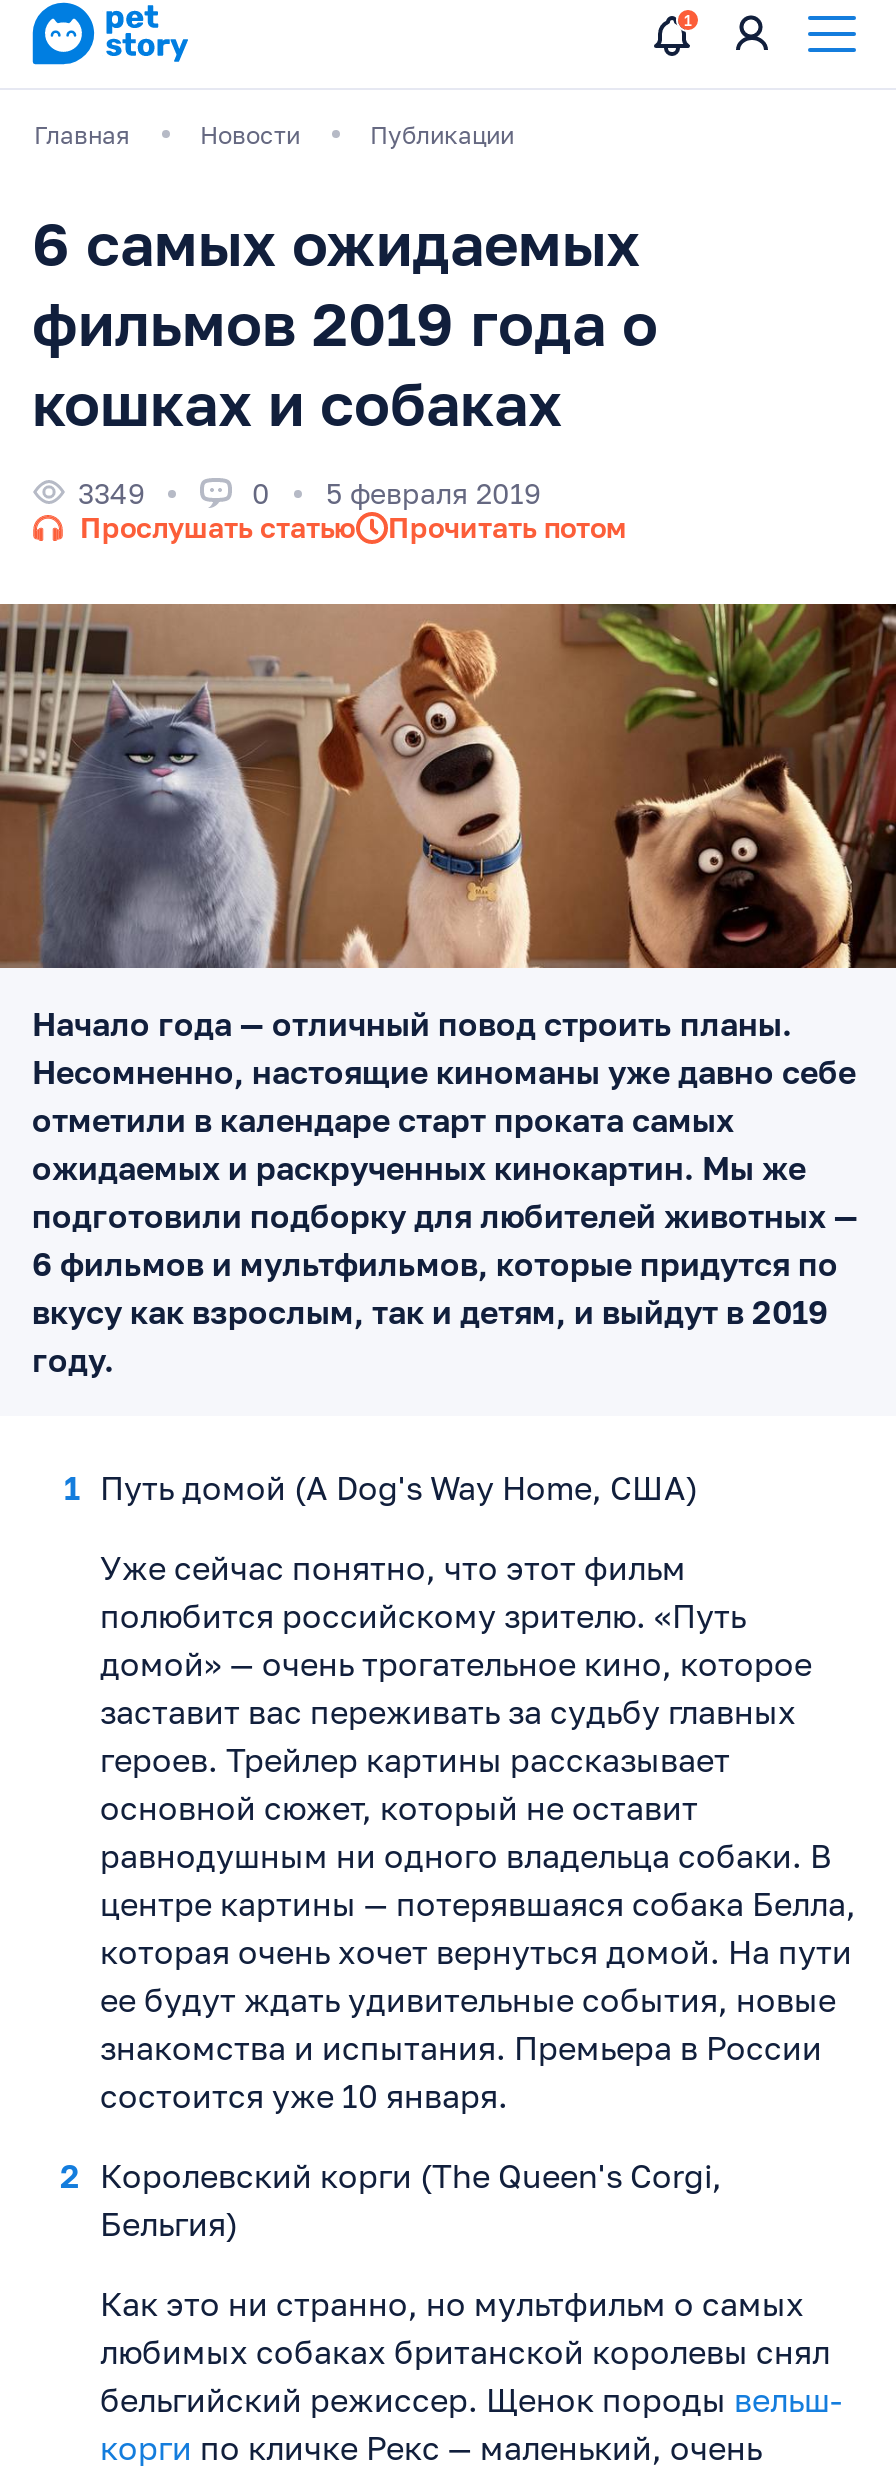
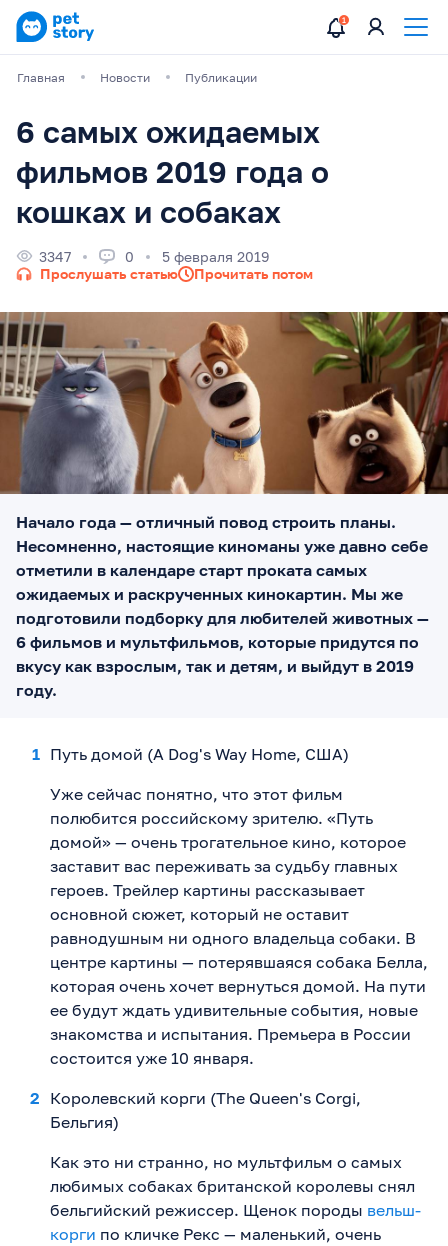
- 3349
+ 3347
